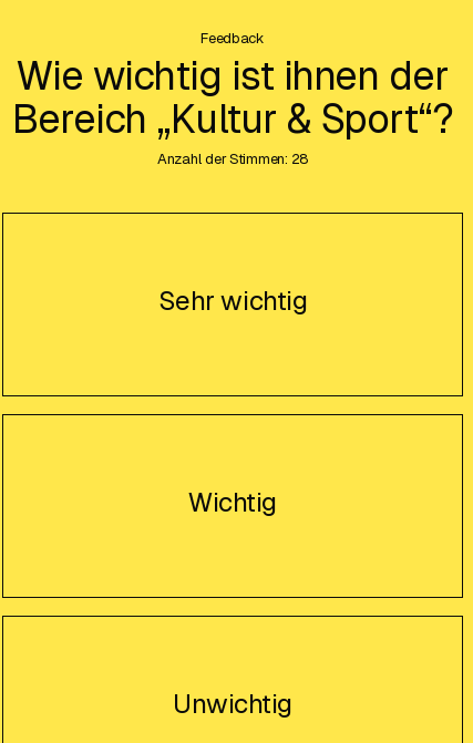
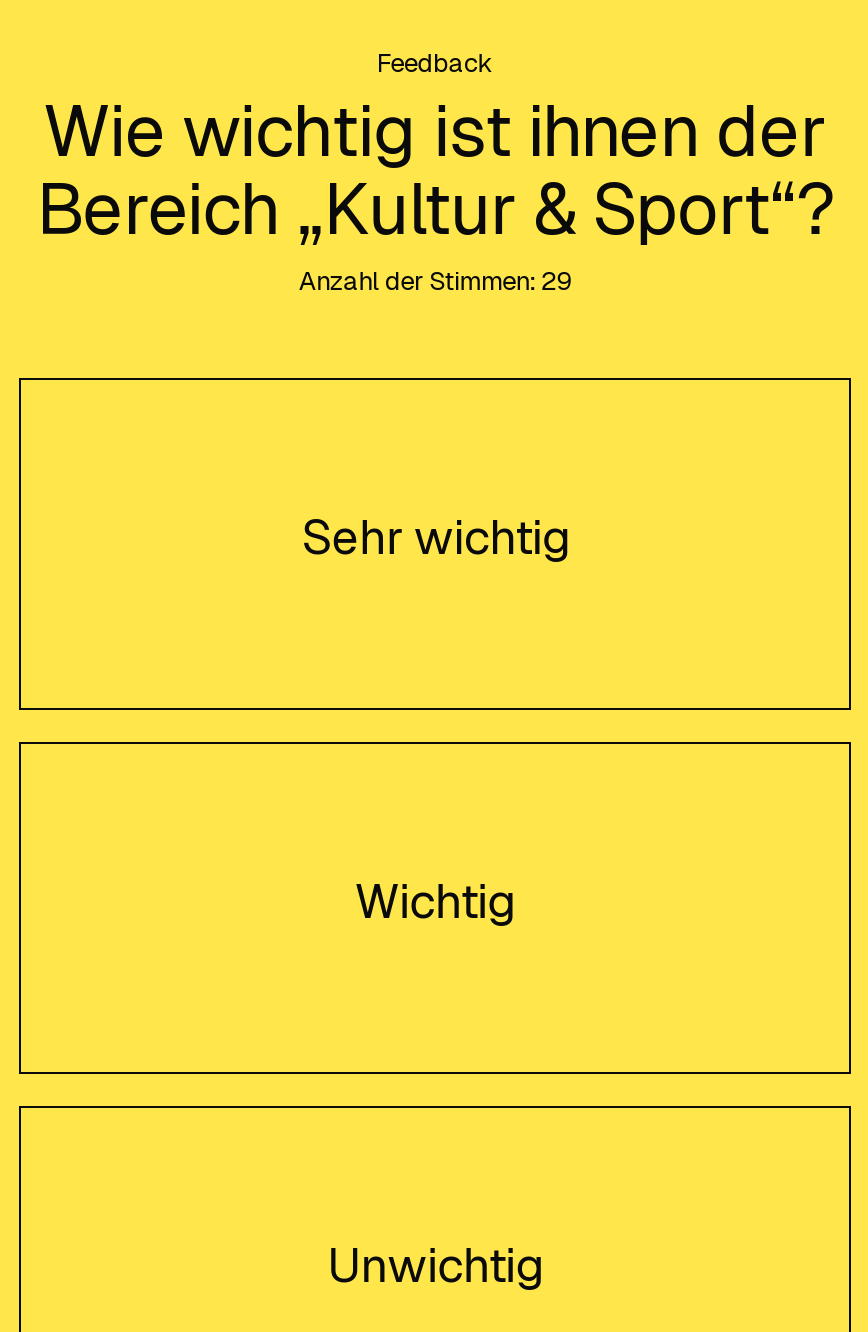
- Anzahl der Stimmen: 28
+ Anzahl der Stimmen: 29
